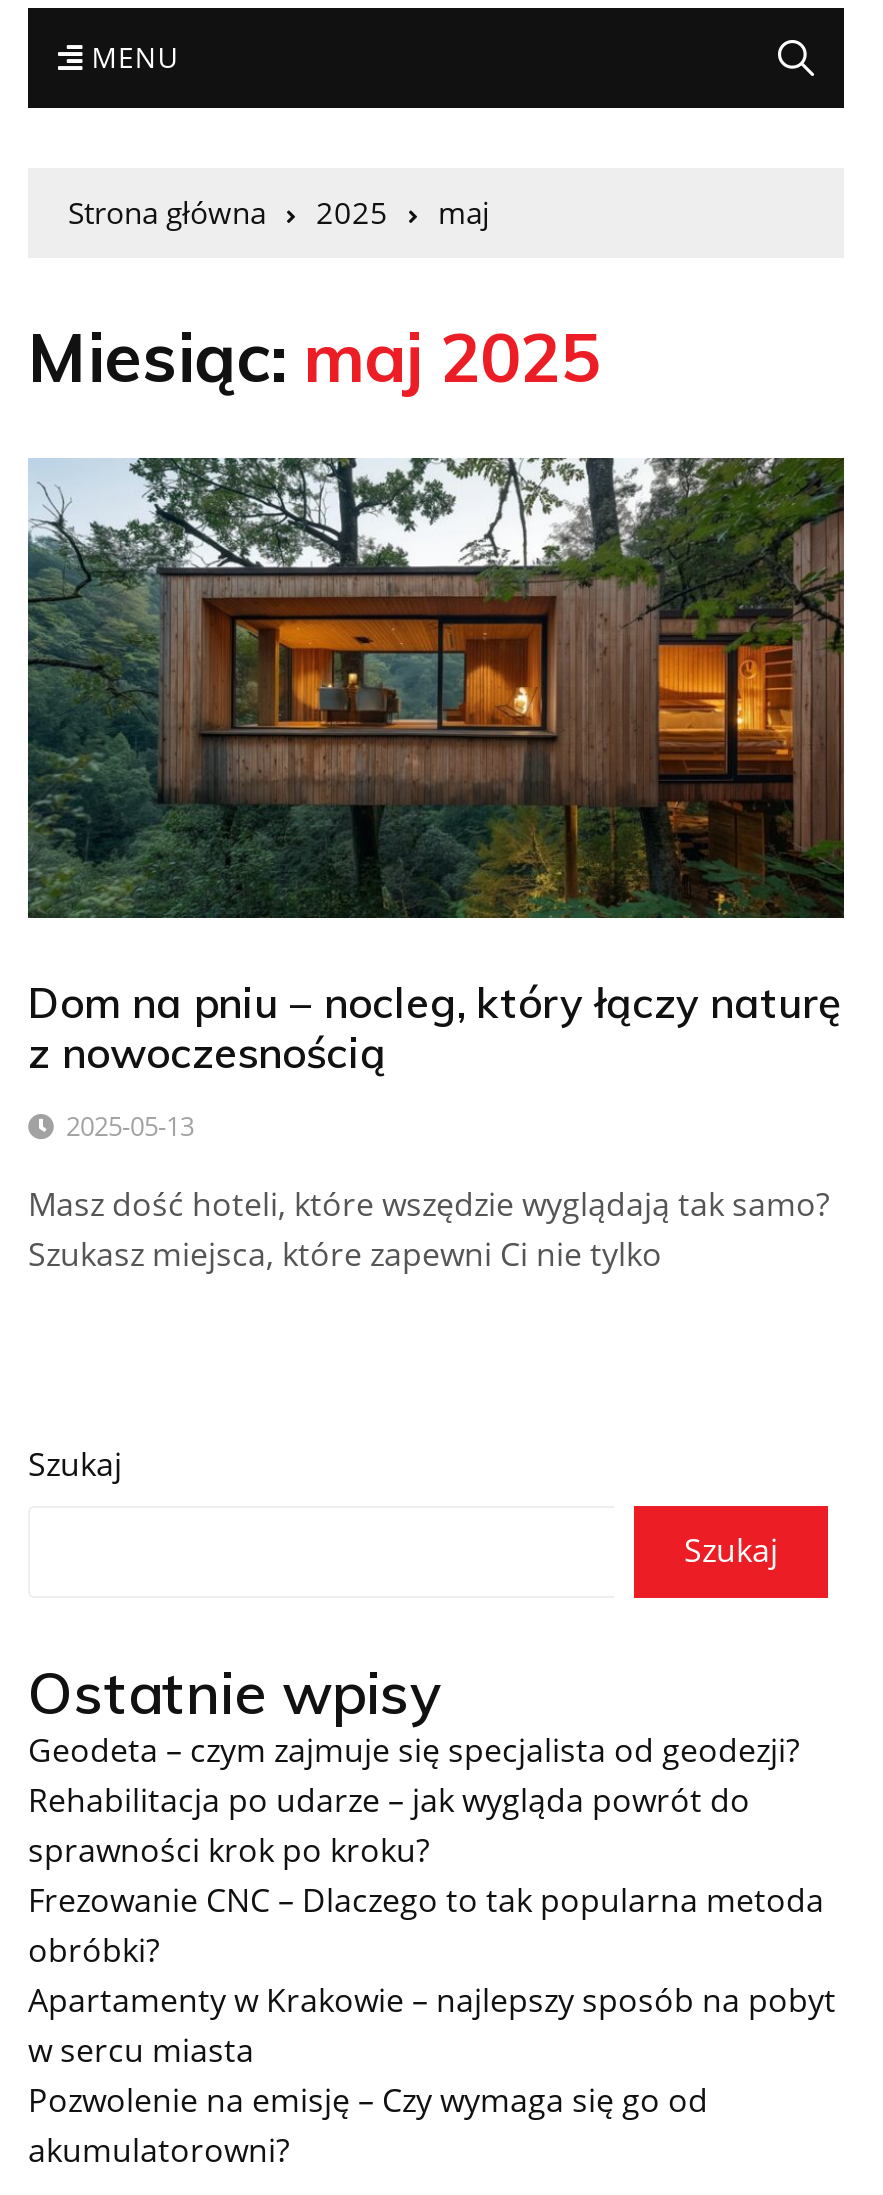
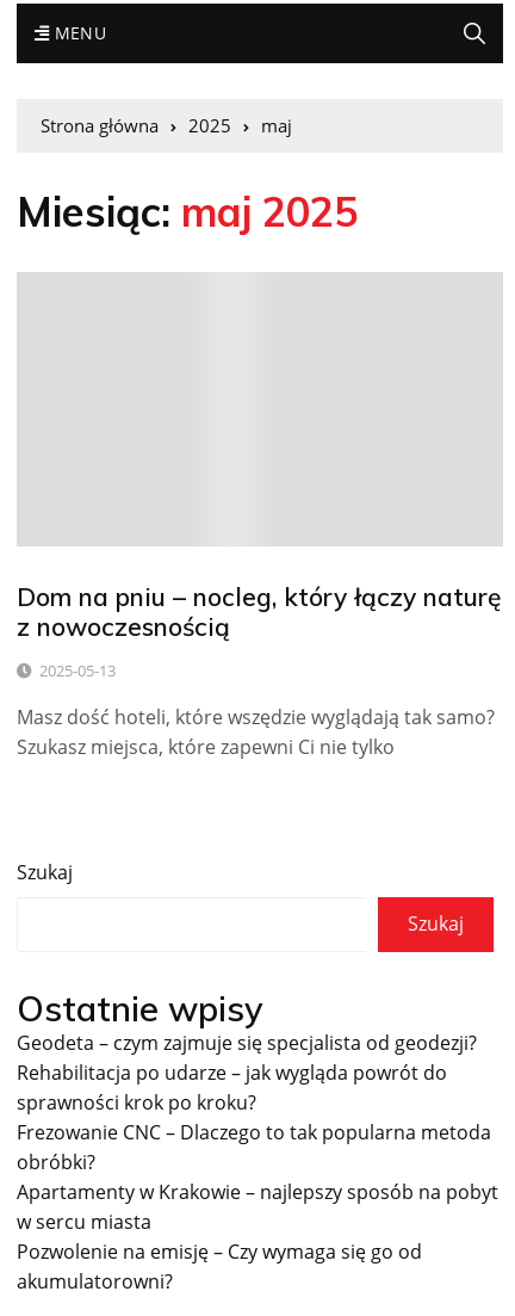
- [image]
